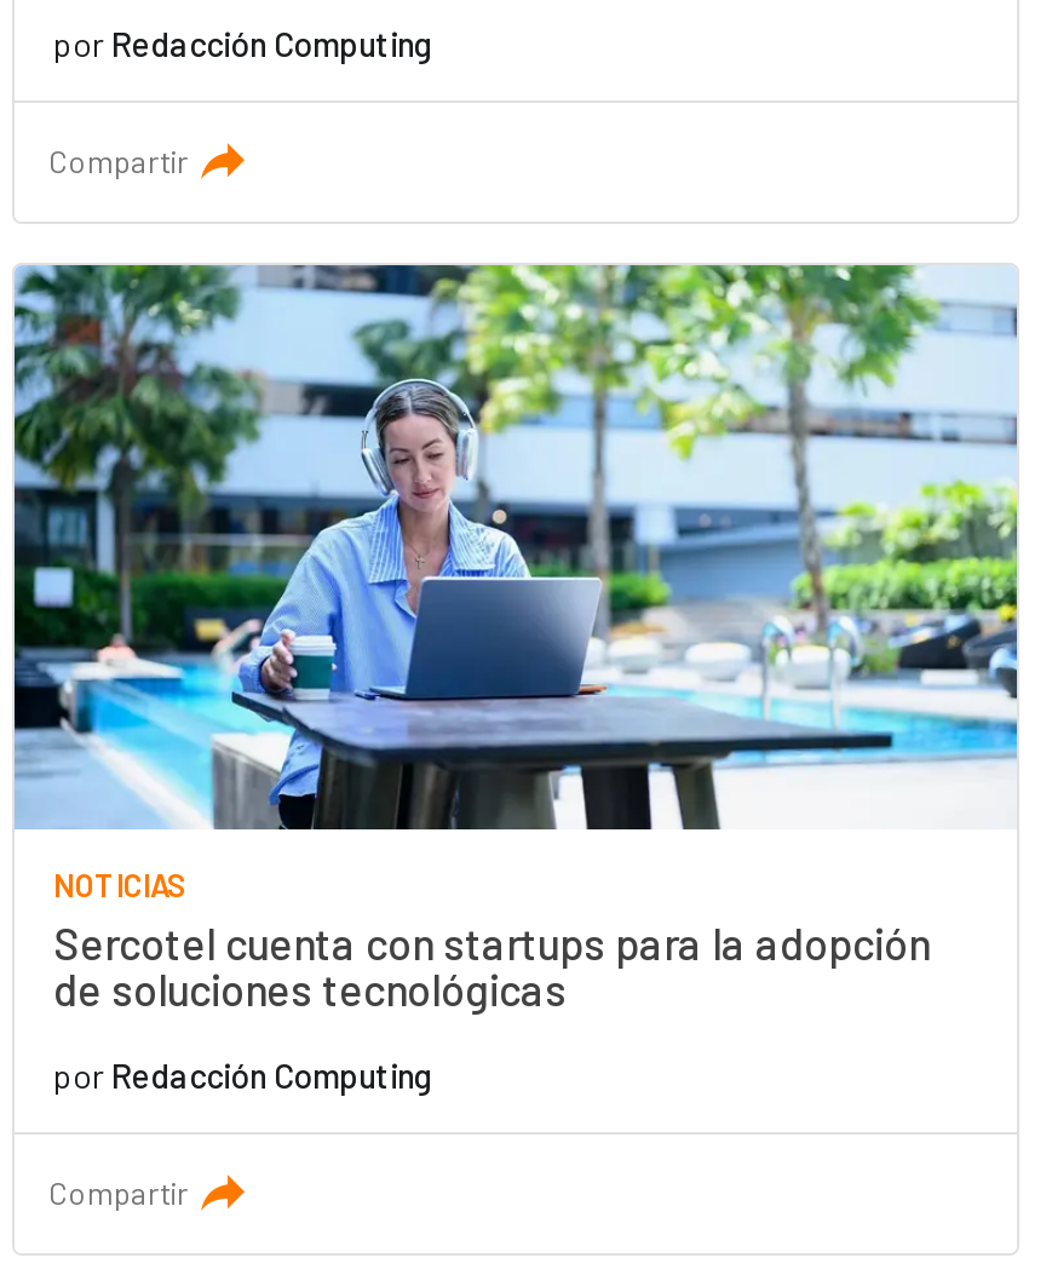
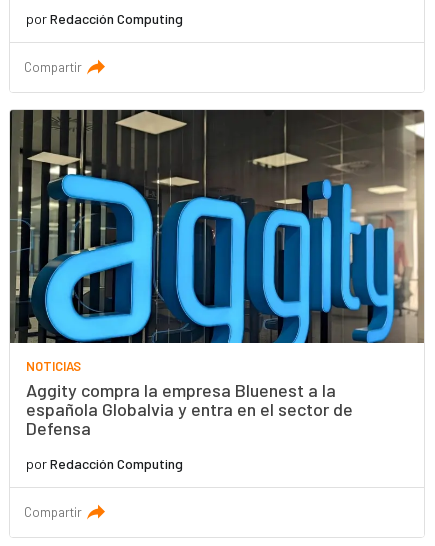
- [image]
- Sercotel cuenta con startups para la adopción
- de soluciones tecnológicas
+ [image]
+ Aggity compra la empresa Bluenest a la
+ española Globalvia y entra en el sector de
+ Defensa
